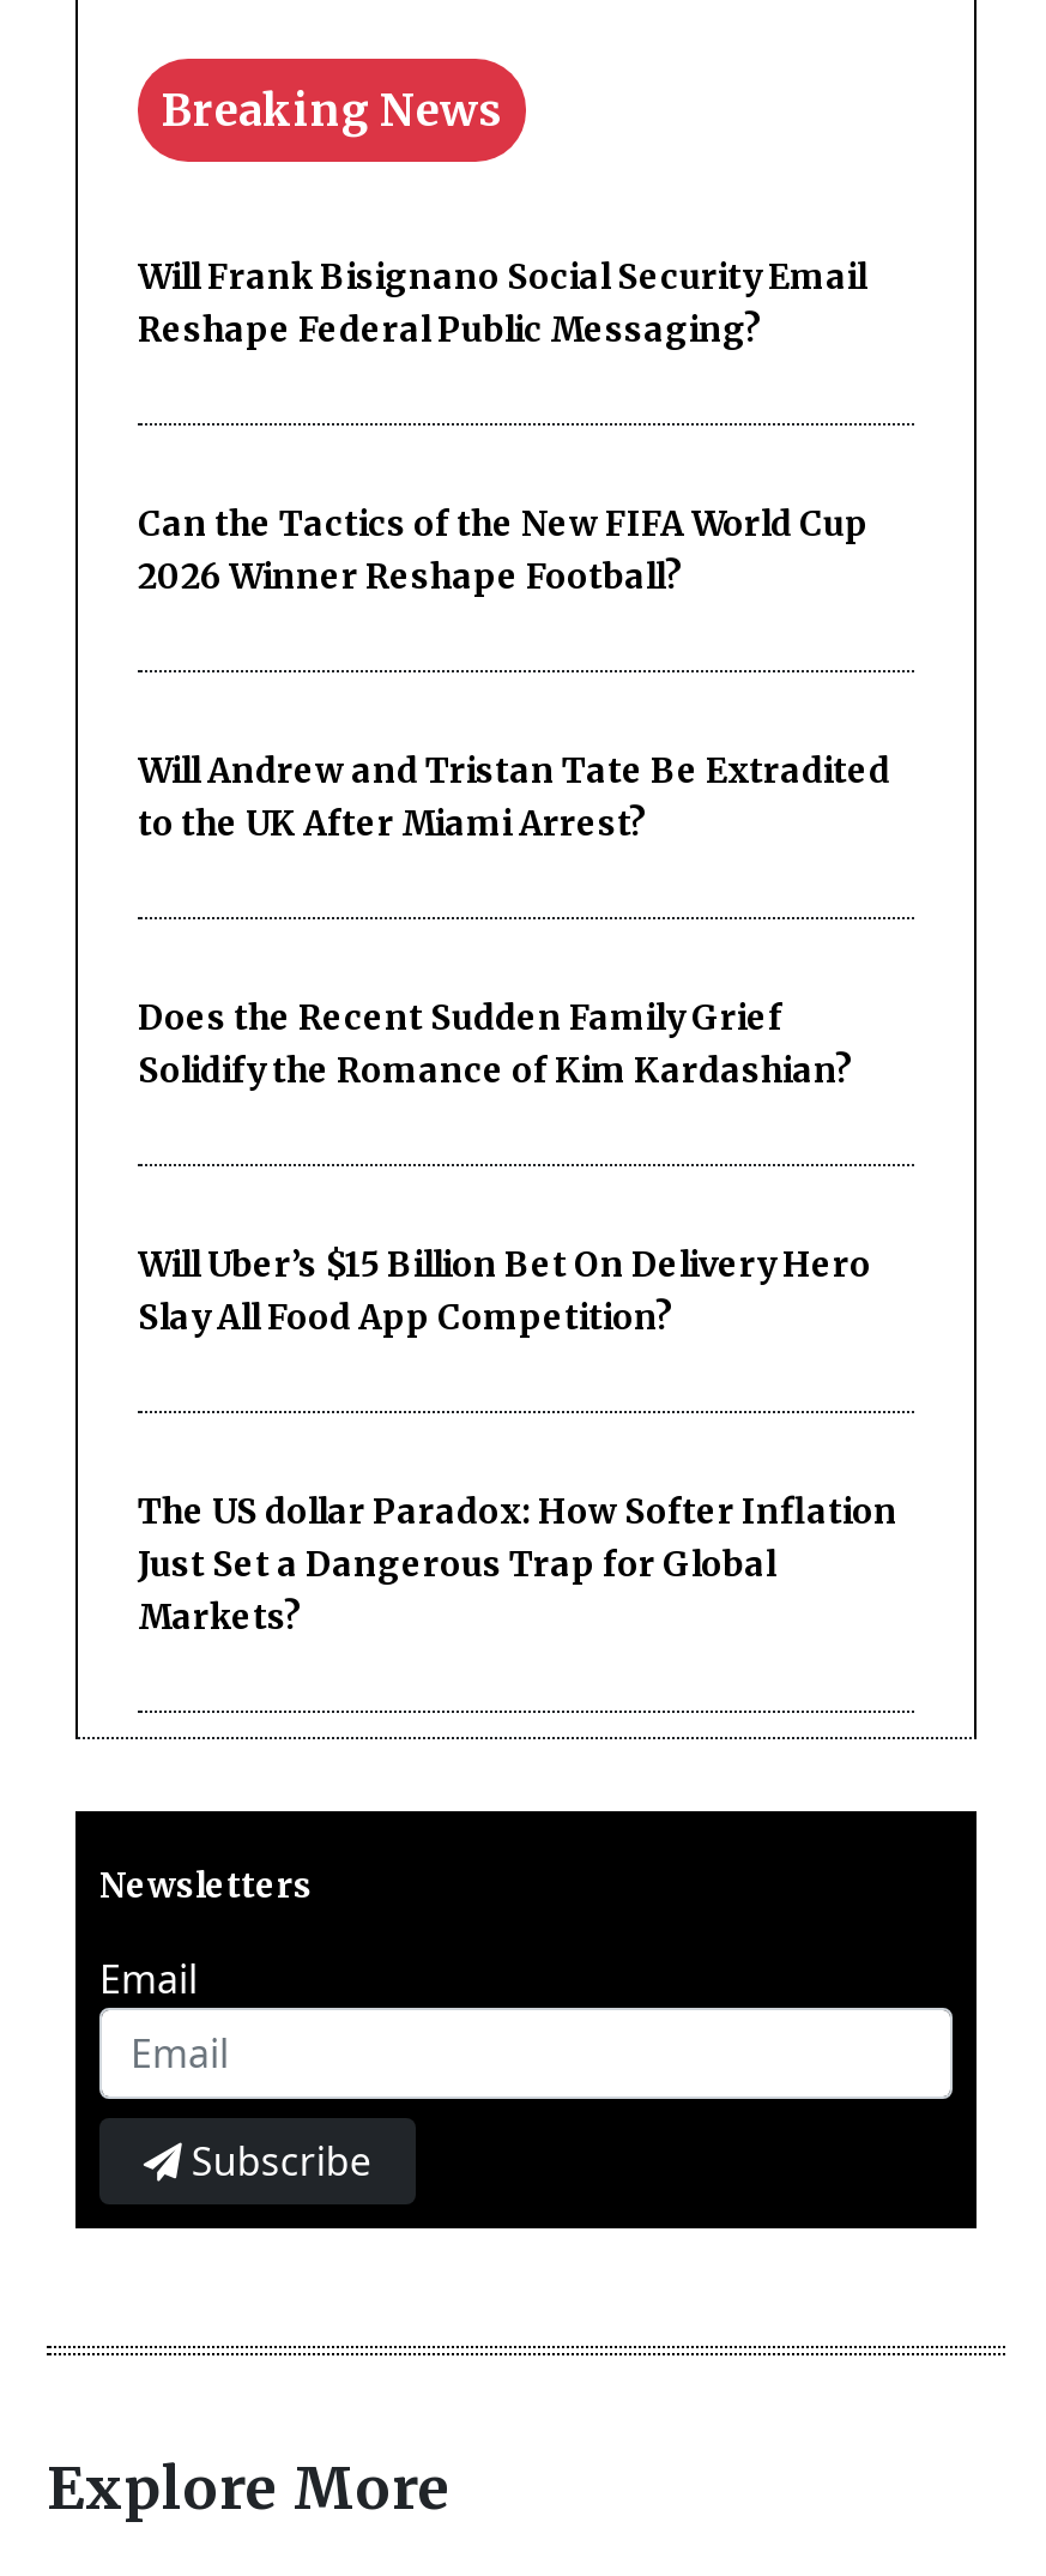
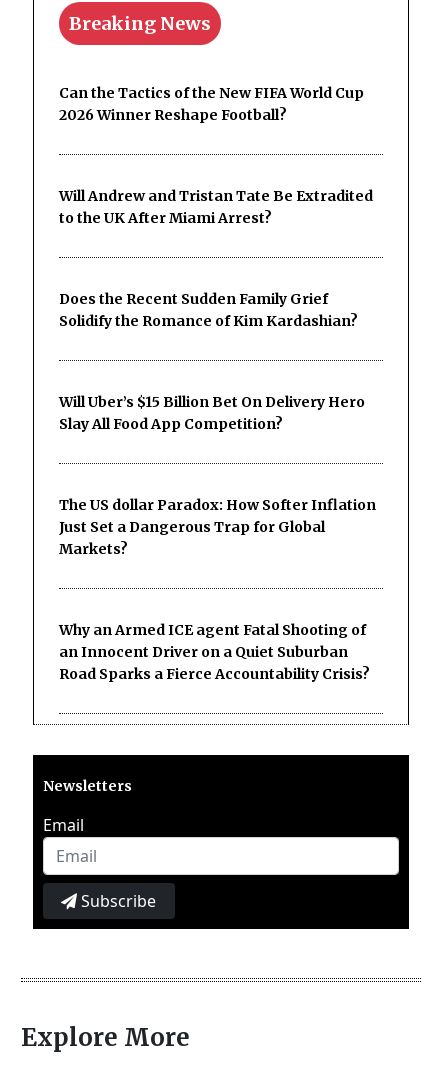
- Will Frank Bisignano Social Security Email
- Reshape Federal Public Messaging?

moved up: Can the Tactics of the New FIFA World Cup | 2026 Winner Reshape Football? | Will Andrew and Tristan Tate Be Extradited | ... | Just Set a Dangerous Trap for Global | Markets?

+ Why an Armed ICE agent Fatal Shooting of
+ an Innocent Driver on a Quiet Suburban
+ Road Sparks a Fierce Accountability Crisis?
